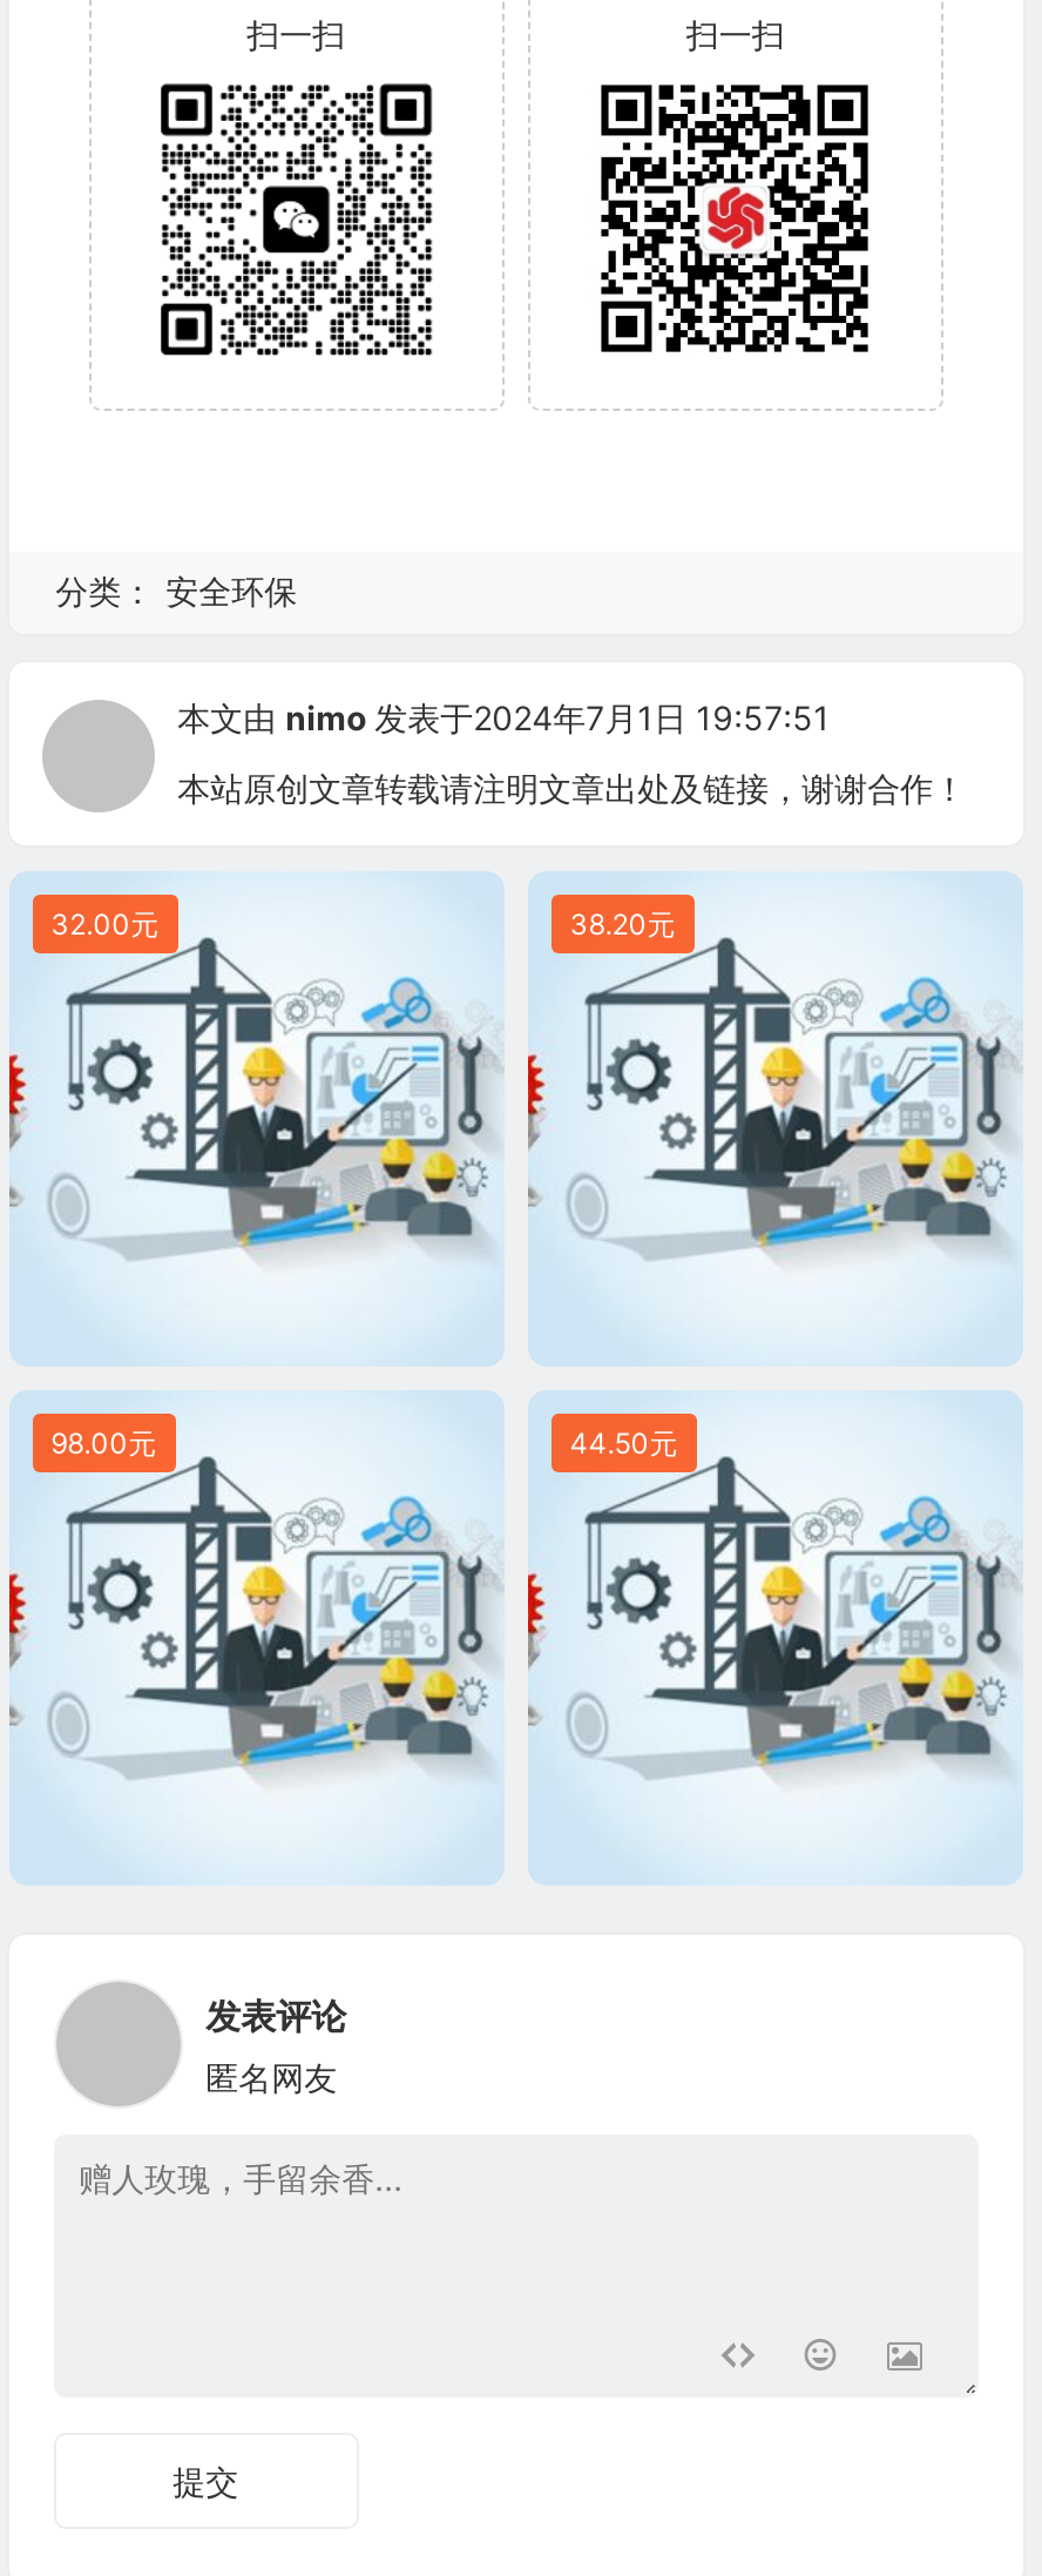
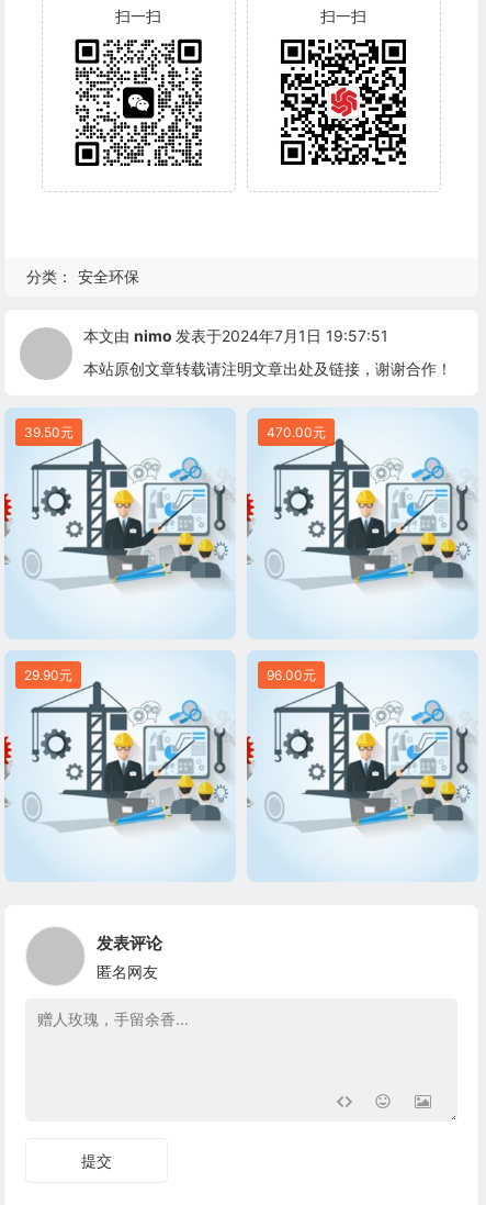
- 32.00元
+ 39.50元

- 38.20元
+ 470.00元

- 98.00元
+ 29.90元

- 44.50元
+ 96.00元
